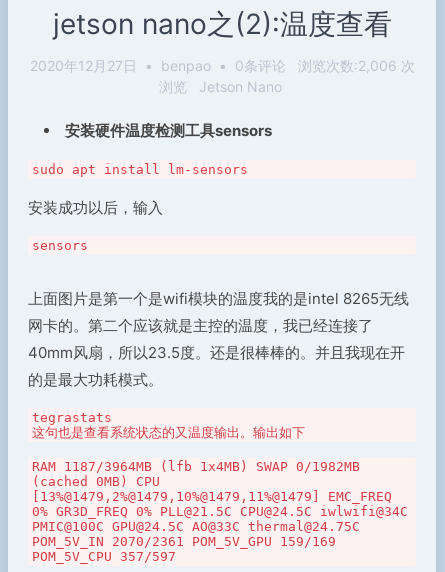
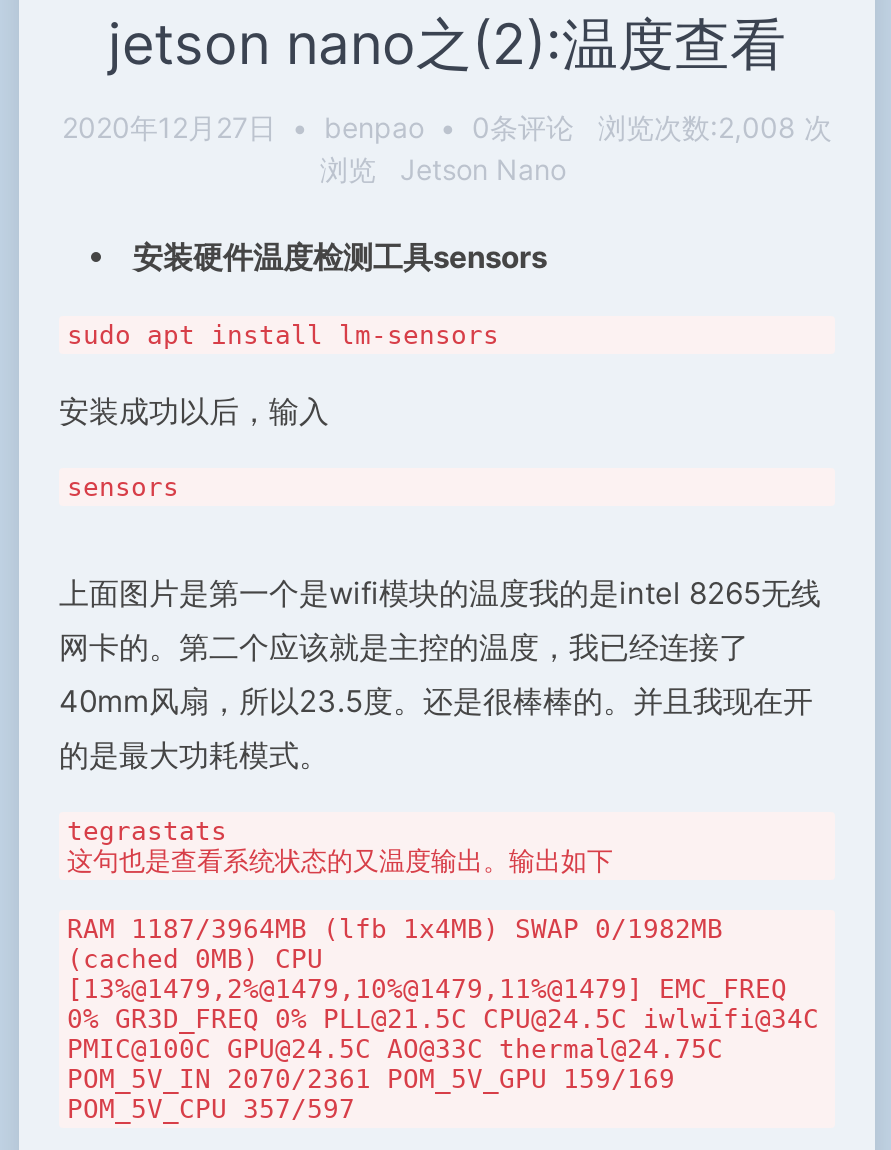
- 2020年12月27日 • benpao • 0条评论 浏览次数:2,006 次
+ 2020年12月27日 • benpao • 0条评论 浏览次数:2,008 次
